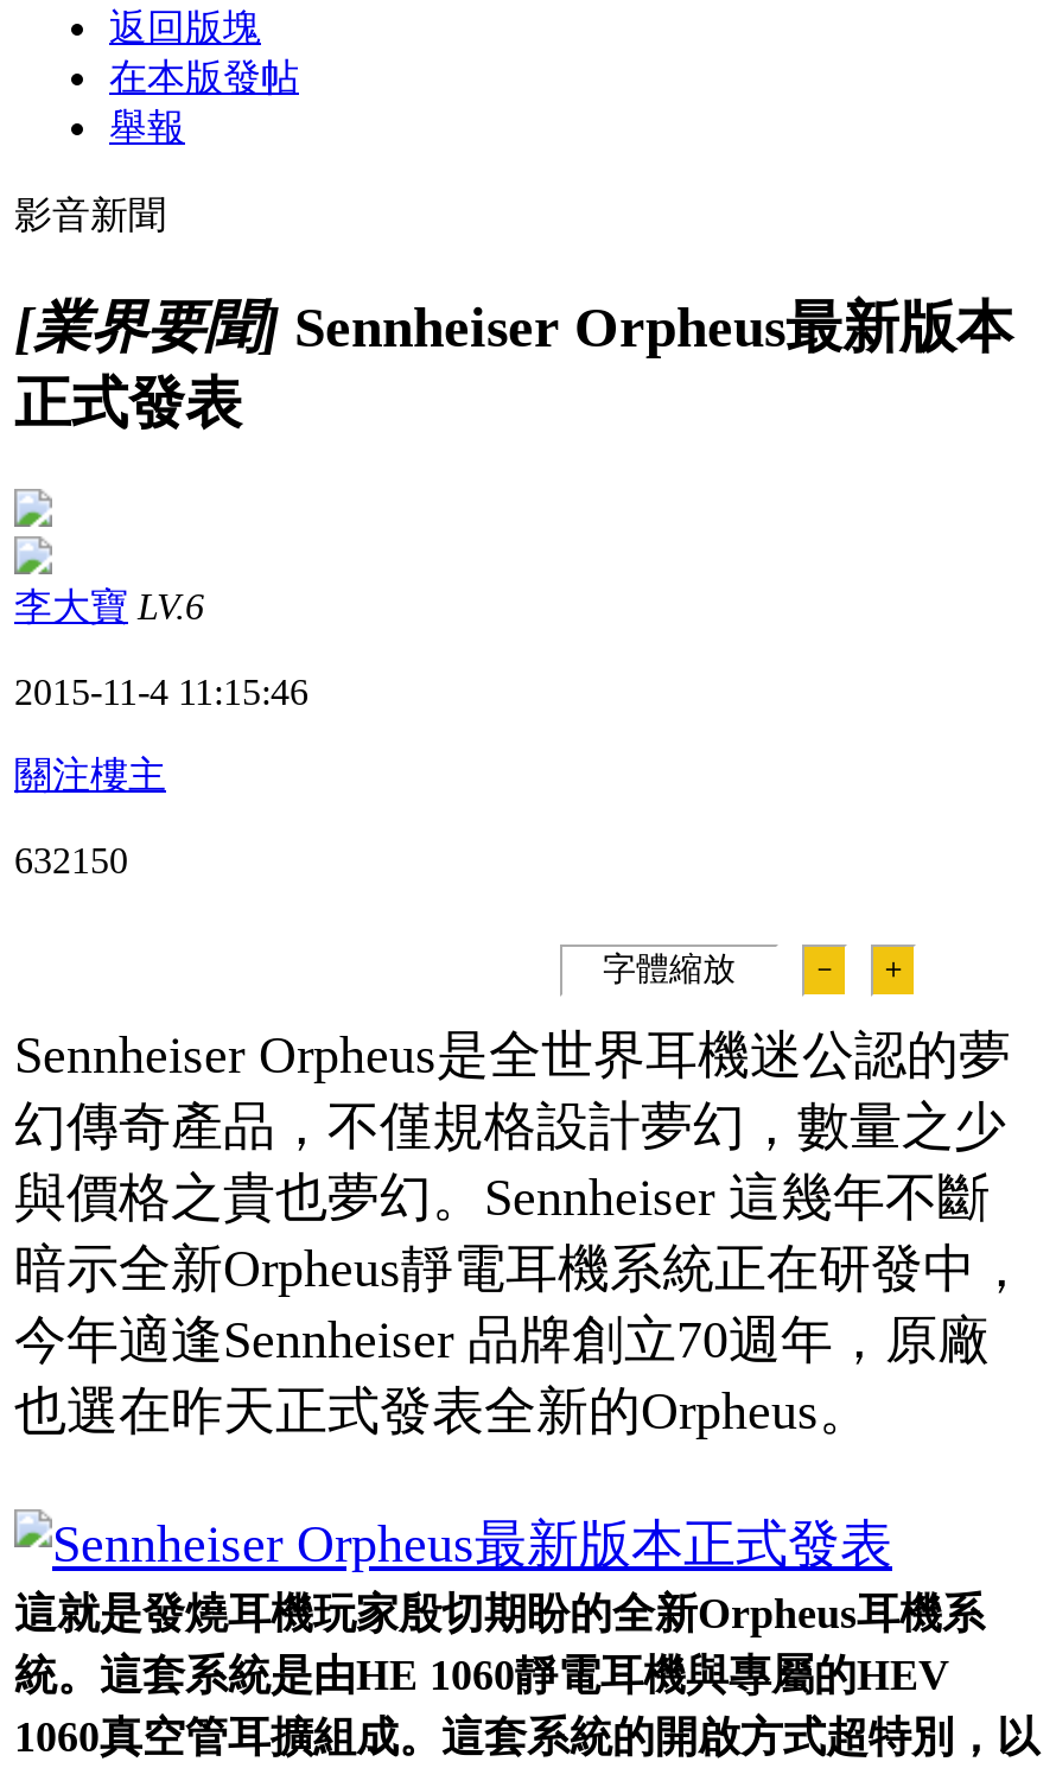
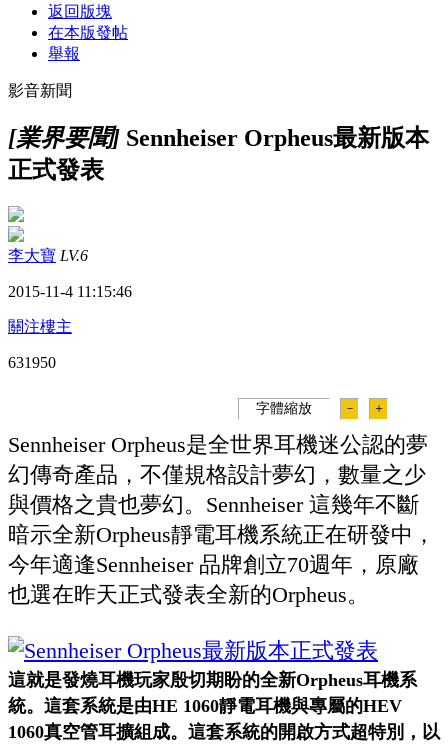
- 632150
+ 631950
